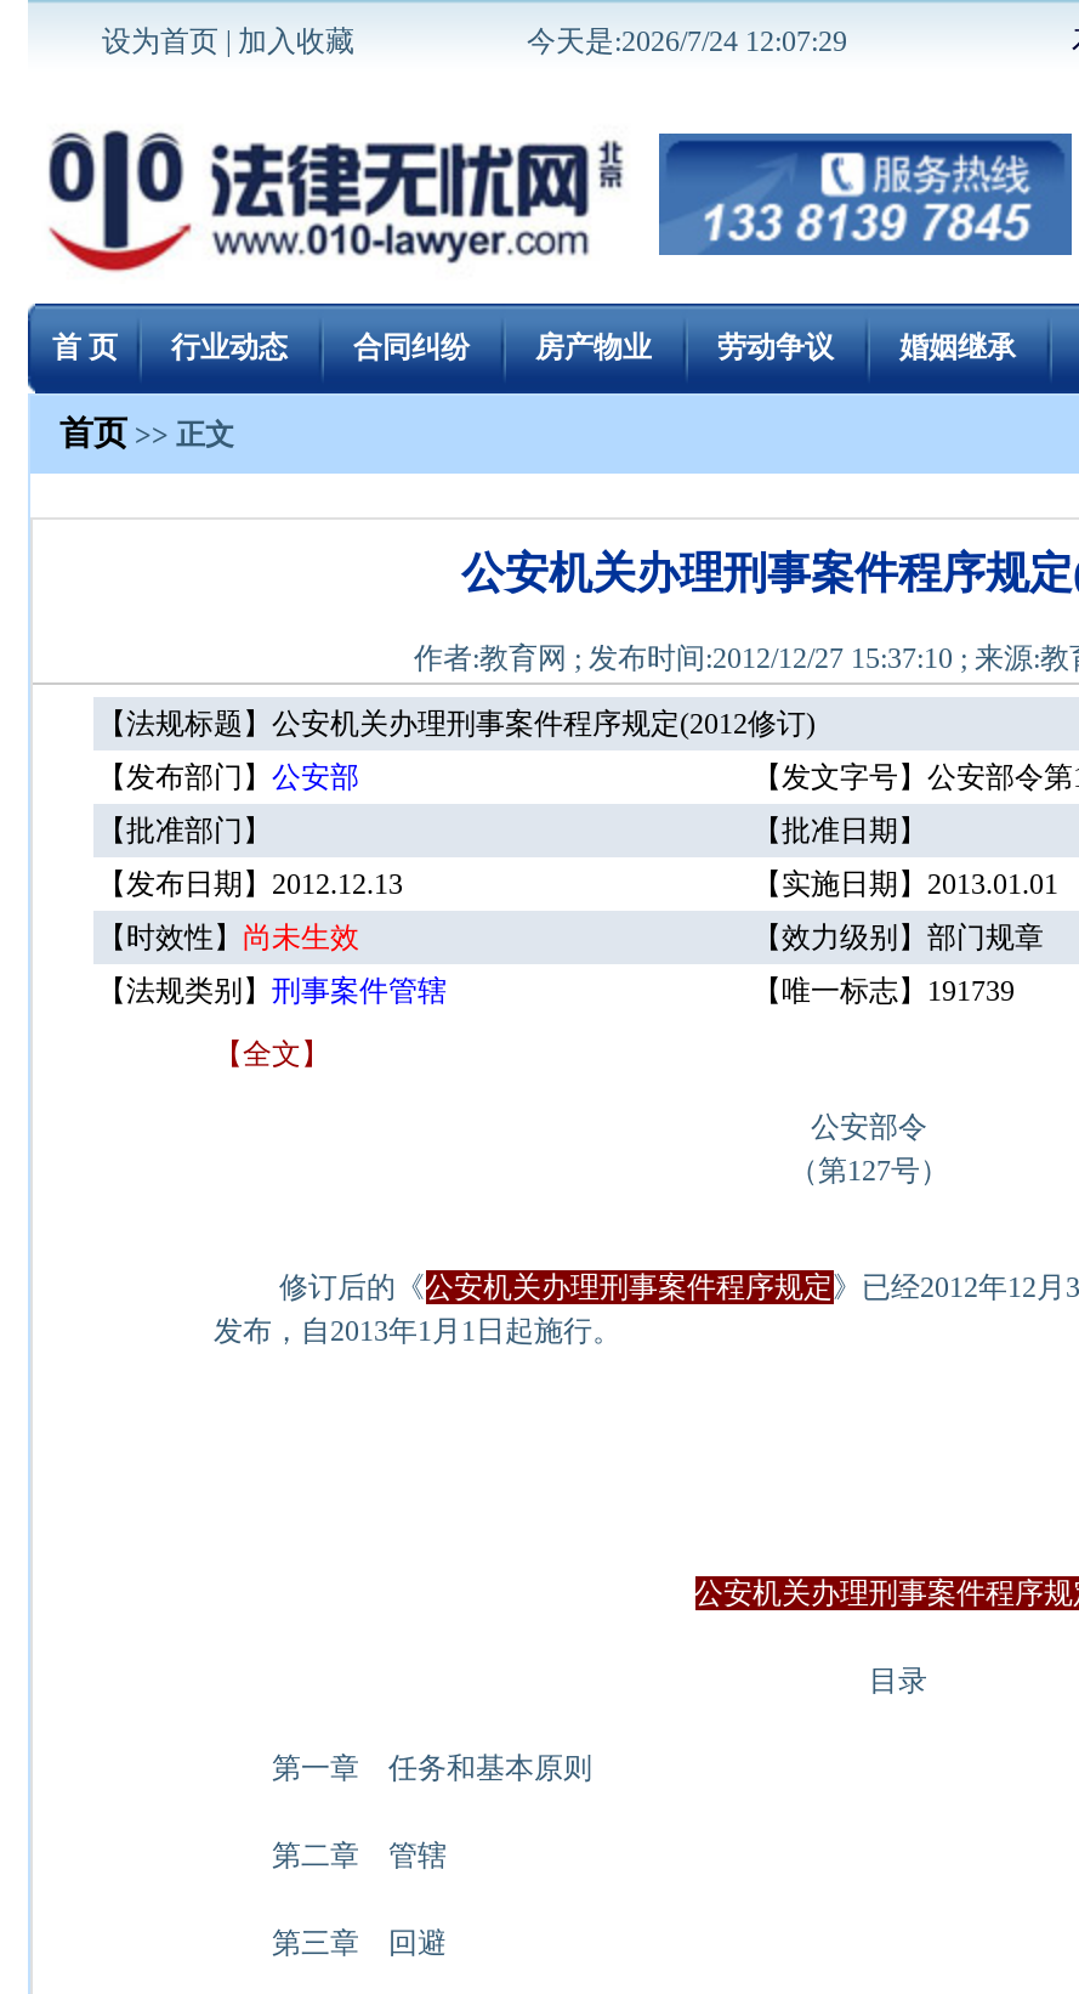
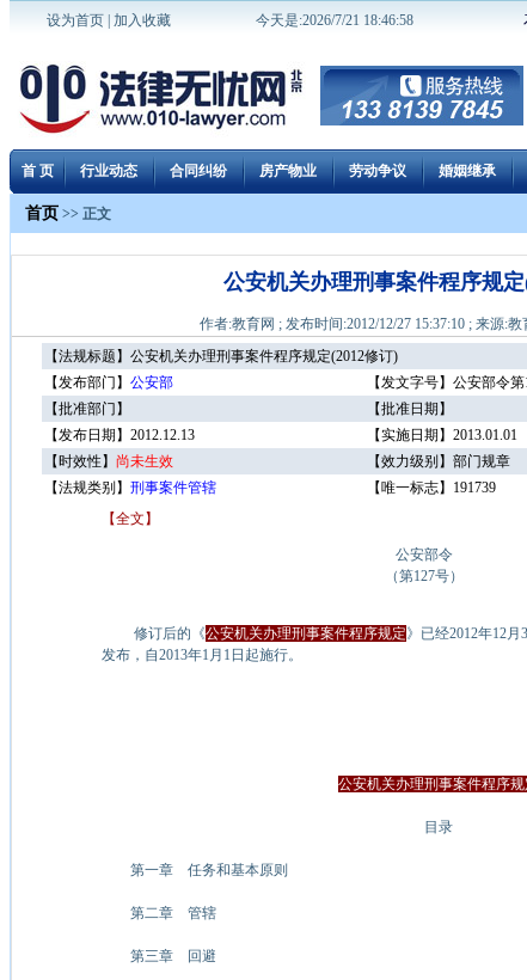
- 今天是:2026/7/24 12:07:29
+ 今天是:2026/7/21 18:46:58
